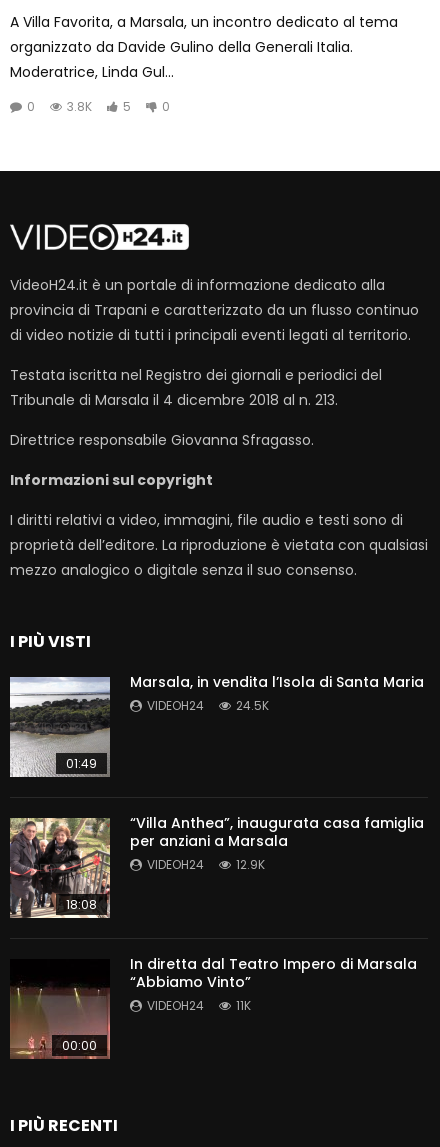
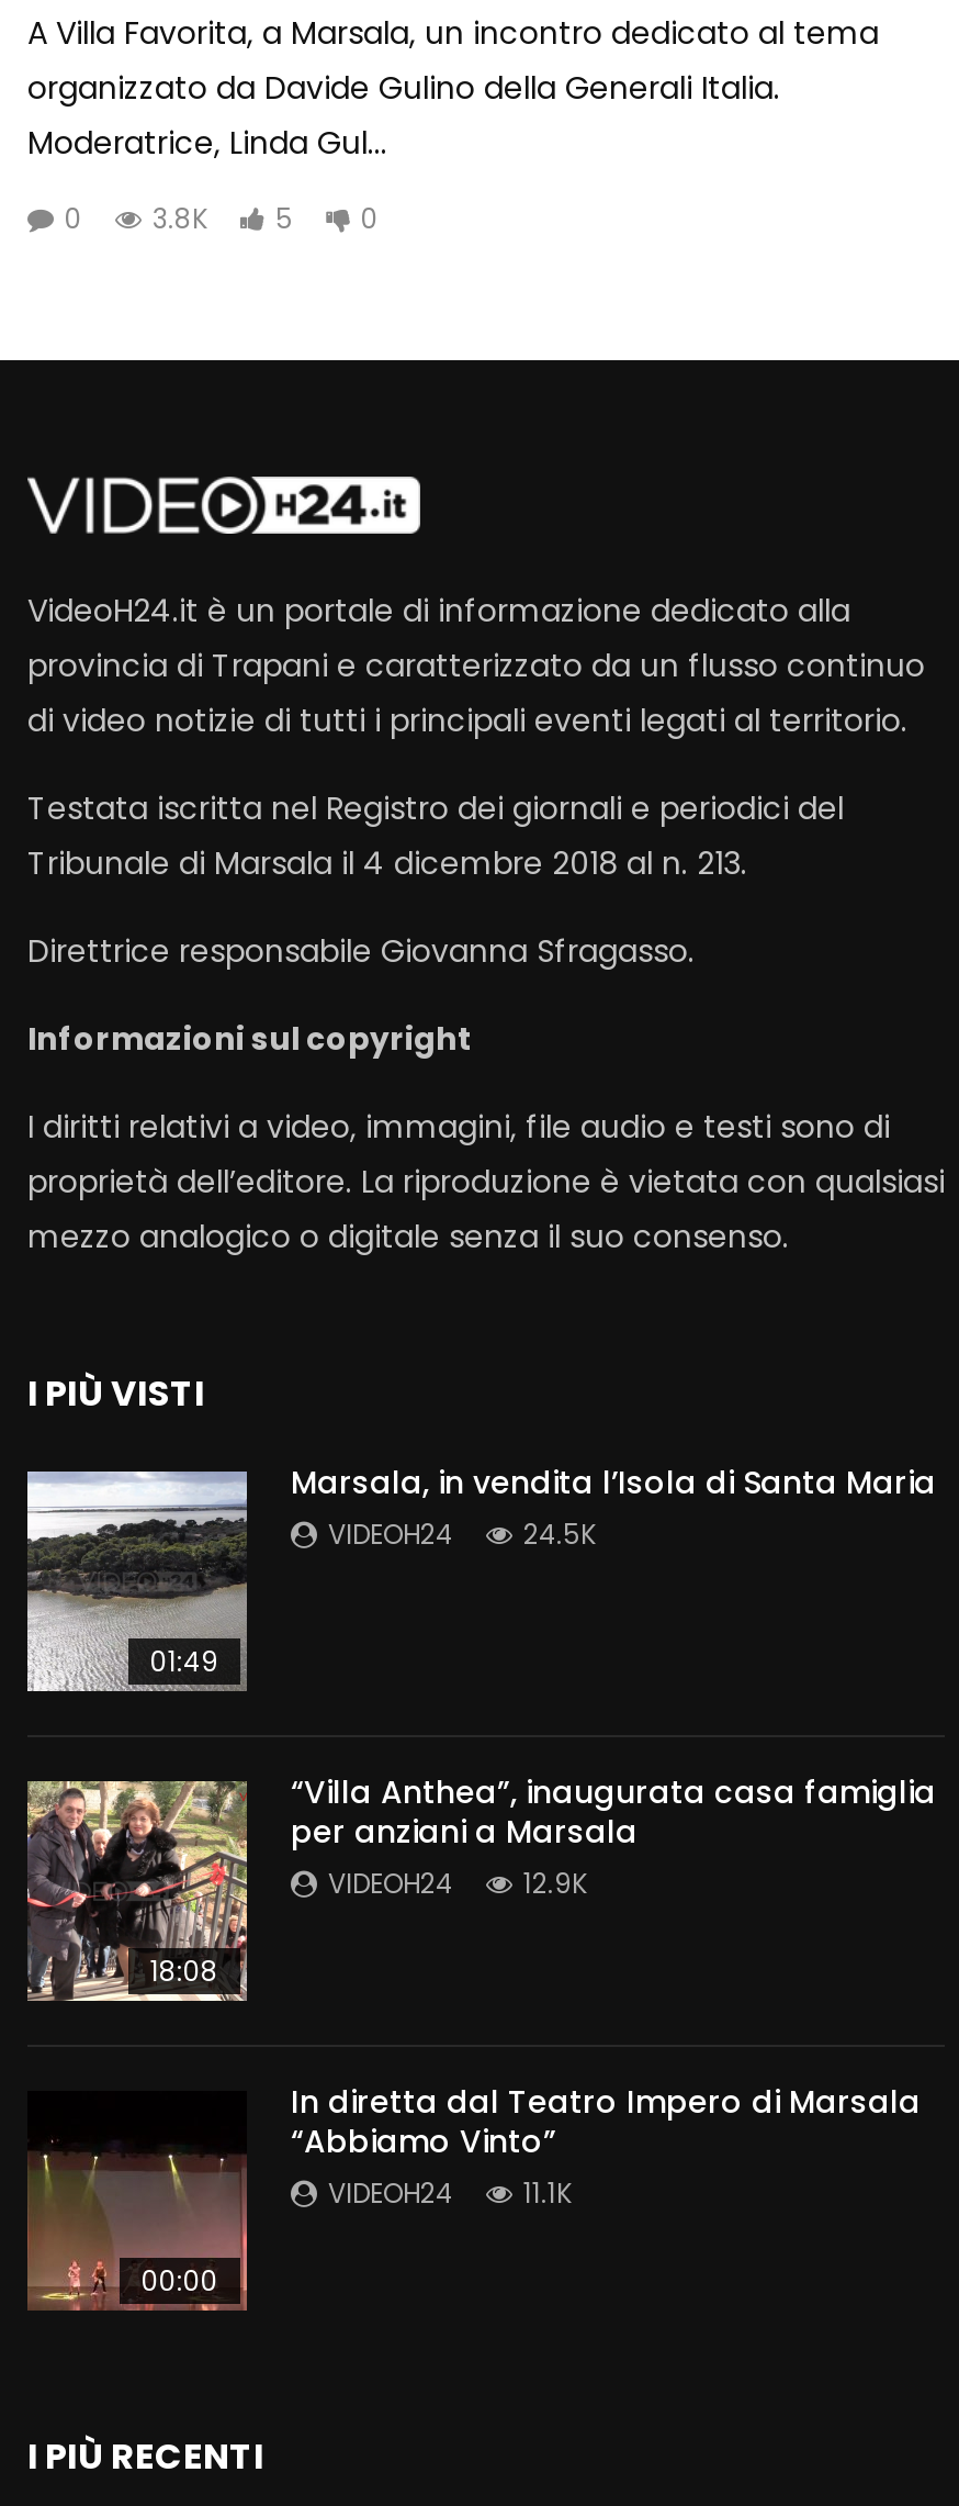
- VIDEOH24 11K
+ VIDEOH24 11.1K
